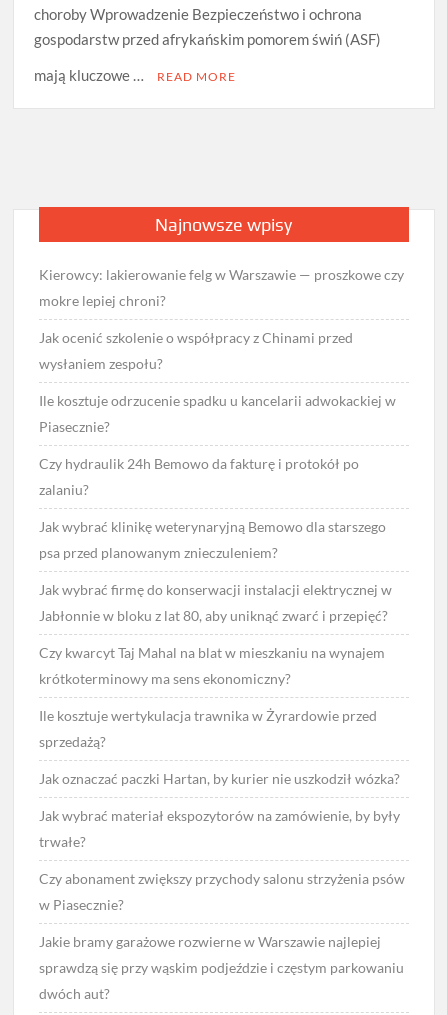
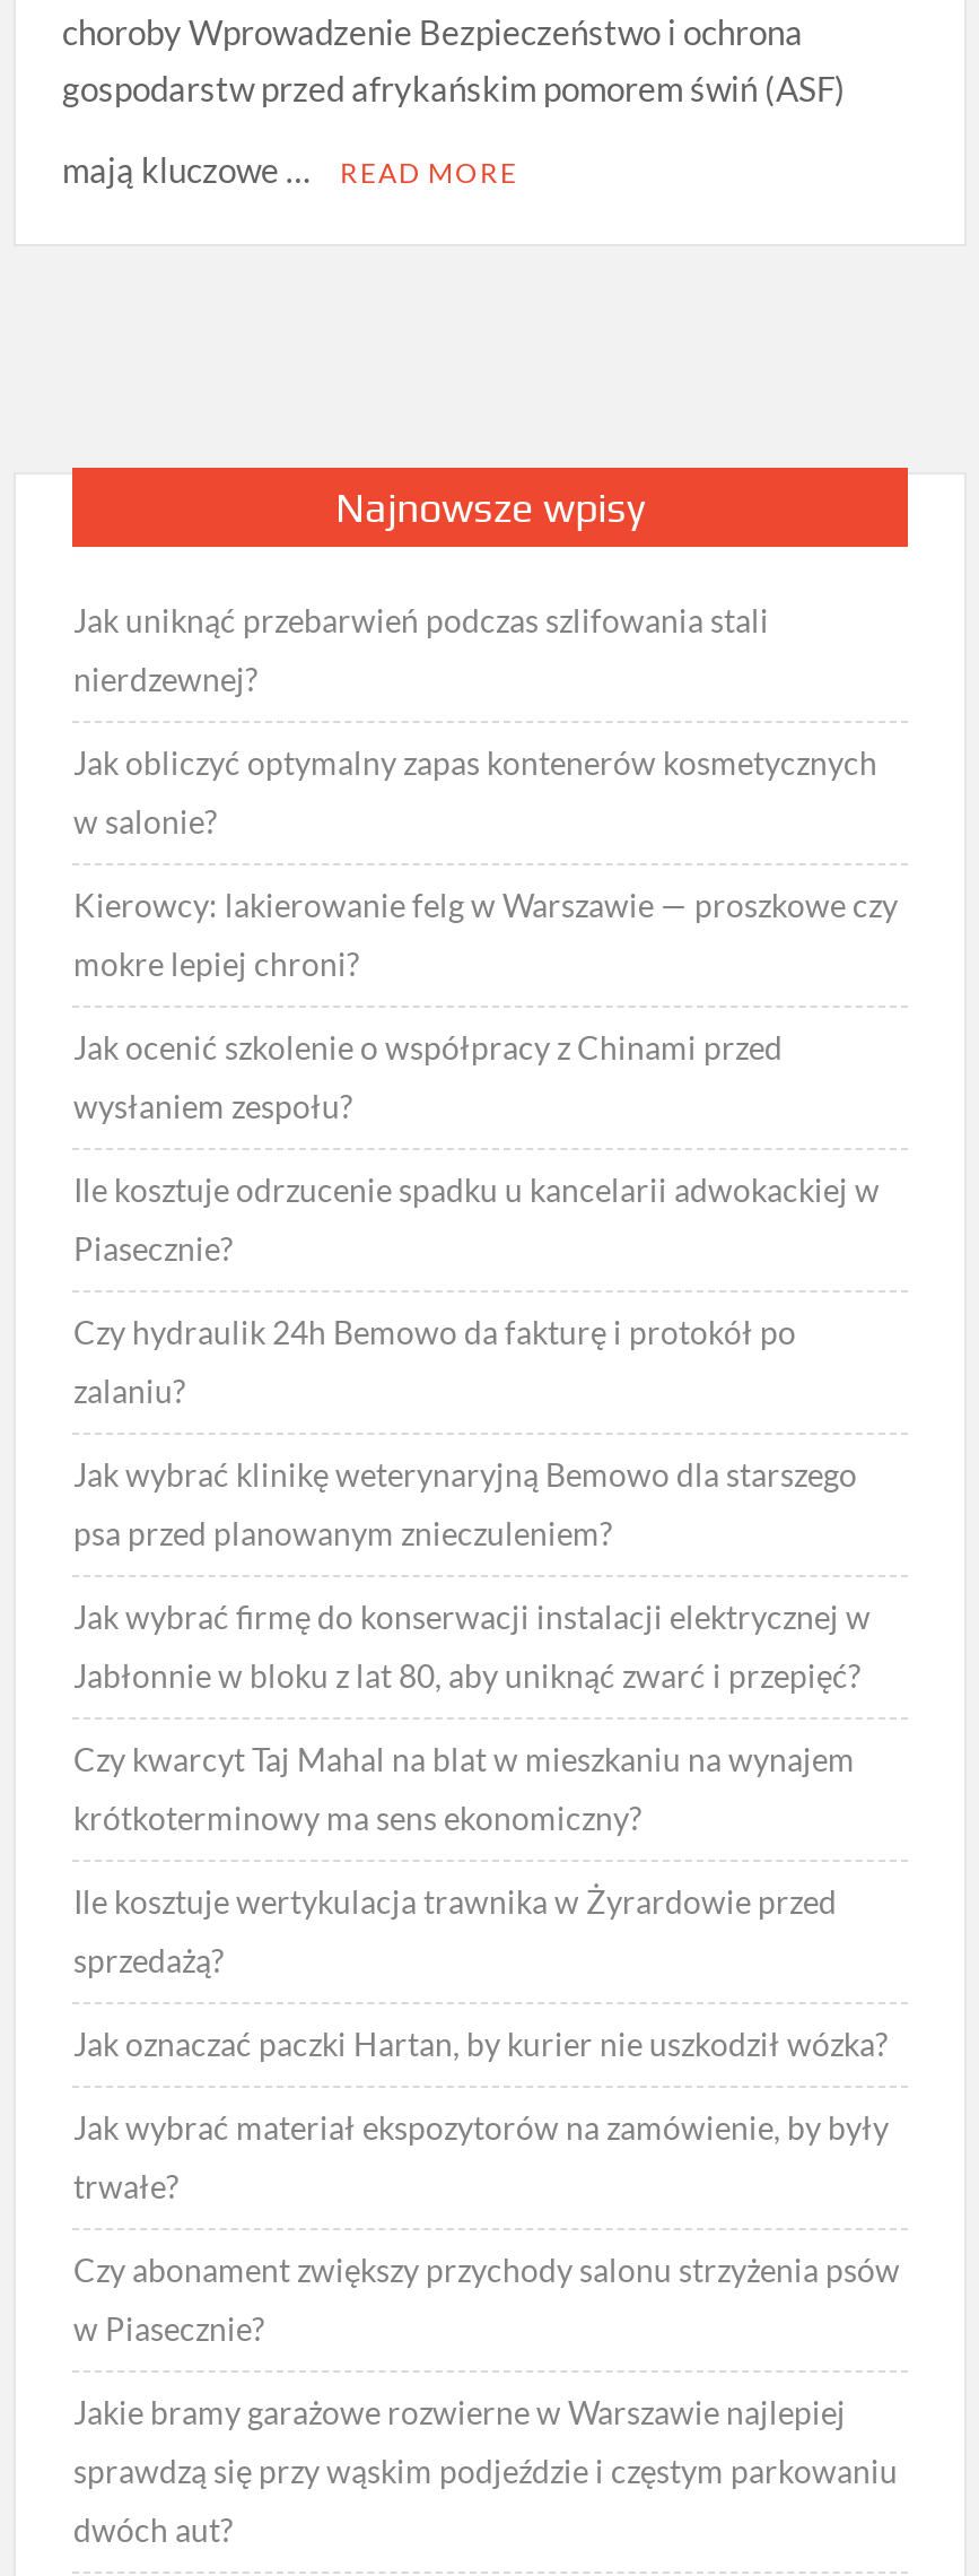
+ Jak uniknąć przebarwień podczas szlifowania stali
+ nierdzewnej?
+ Jak obliczyć optymalny zapas kontenerów kosmetycznych
+ w salonie?
